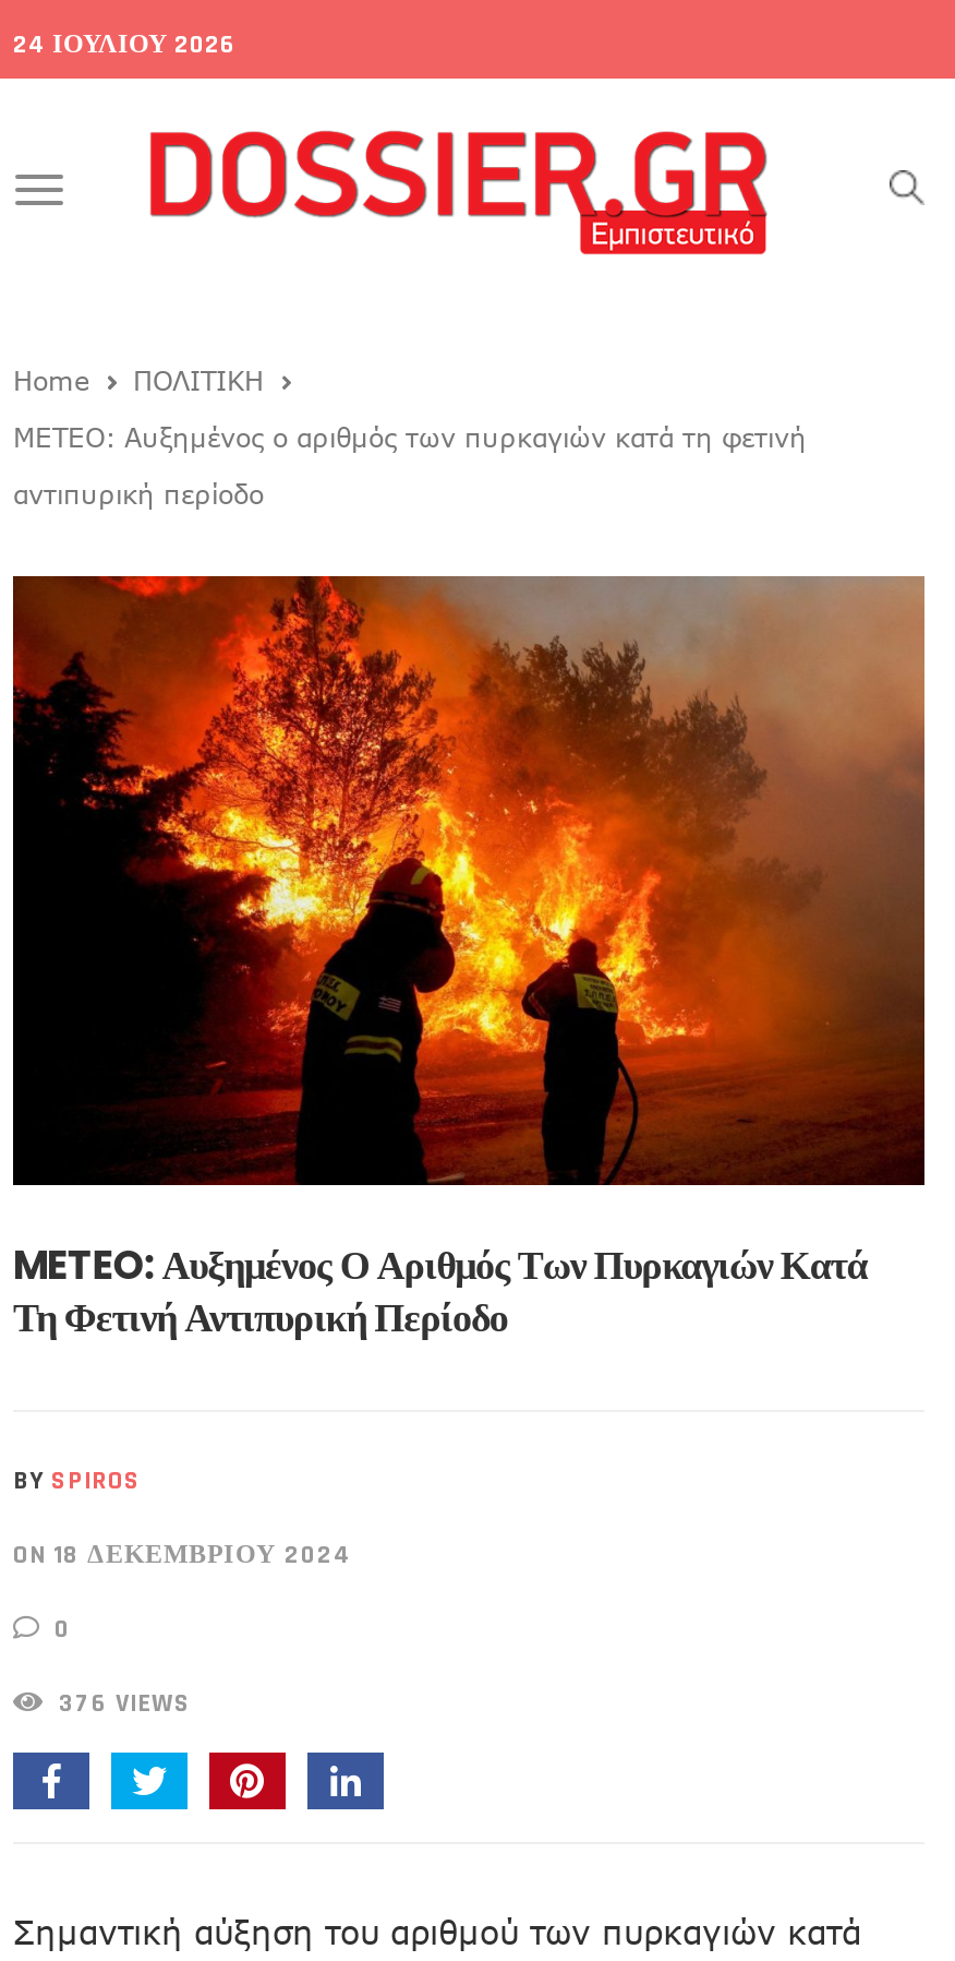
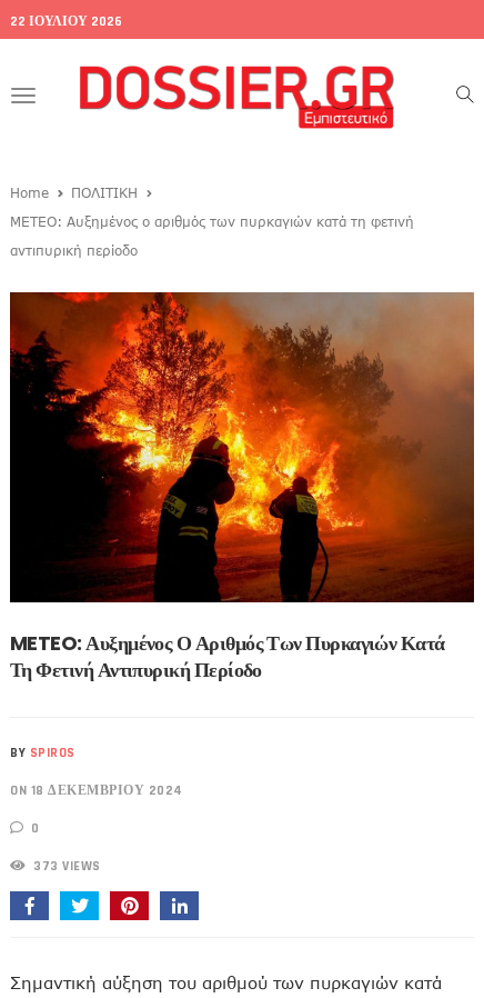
- 24 ΙΟΥΛΊΟΥ 2026
+ 22 ΙΟΥΛΊΟΥ 2026

- 376 VIEWS
+ 373 VIEWS
